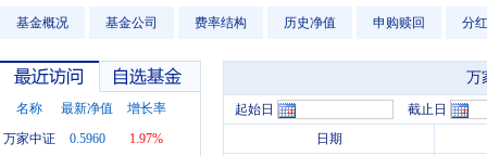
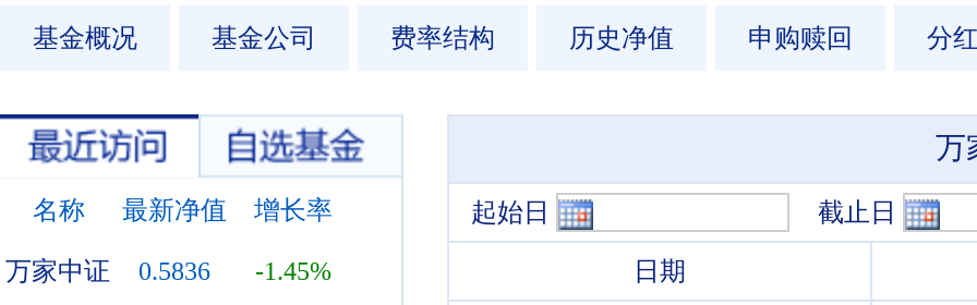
- 0.5960
+ 0.5836

- 1.97%
+ -1.45%
